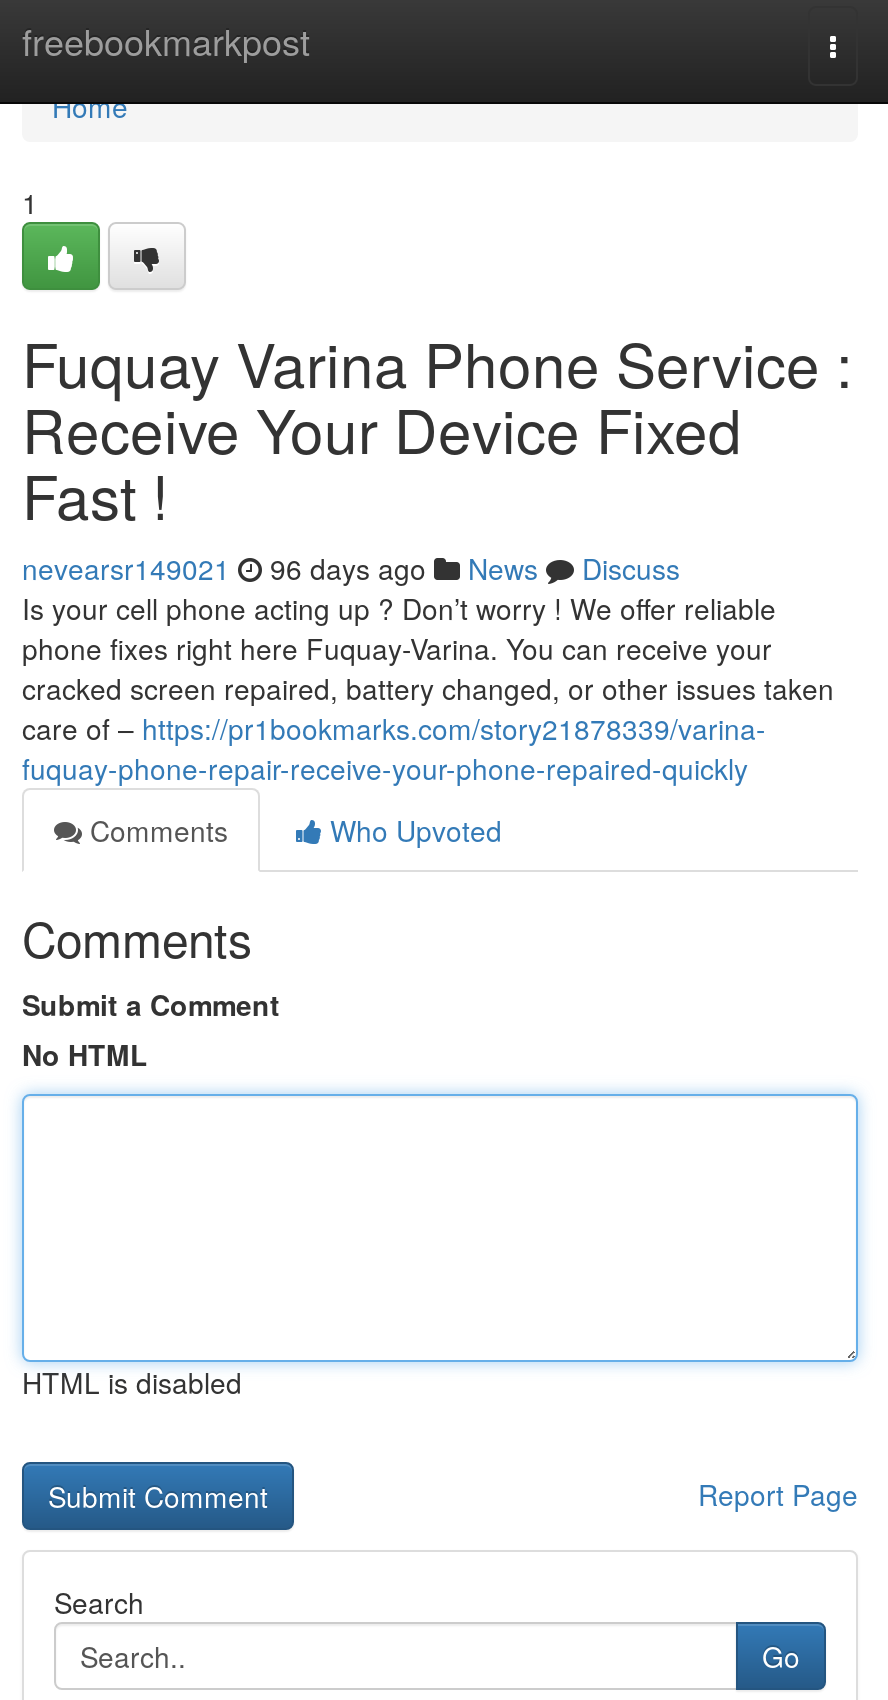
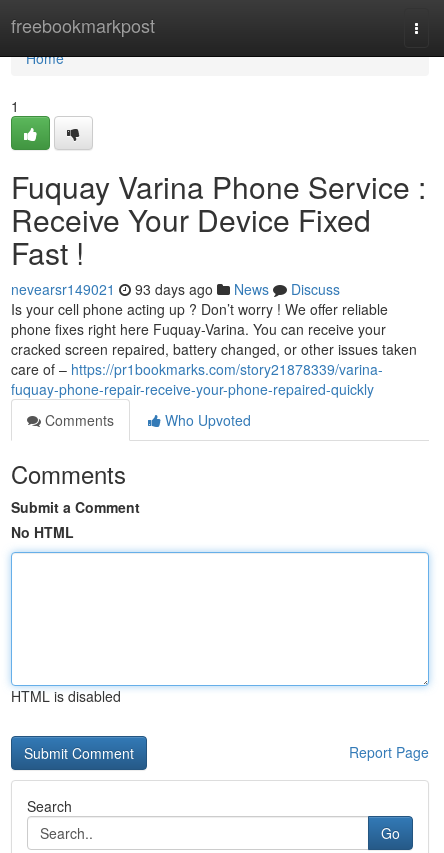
- nevearsr149021 96 days ago News Discuss
+ nevearsr149021 93 days ago News Discuss
